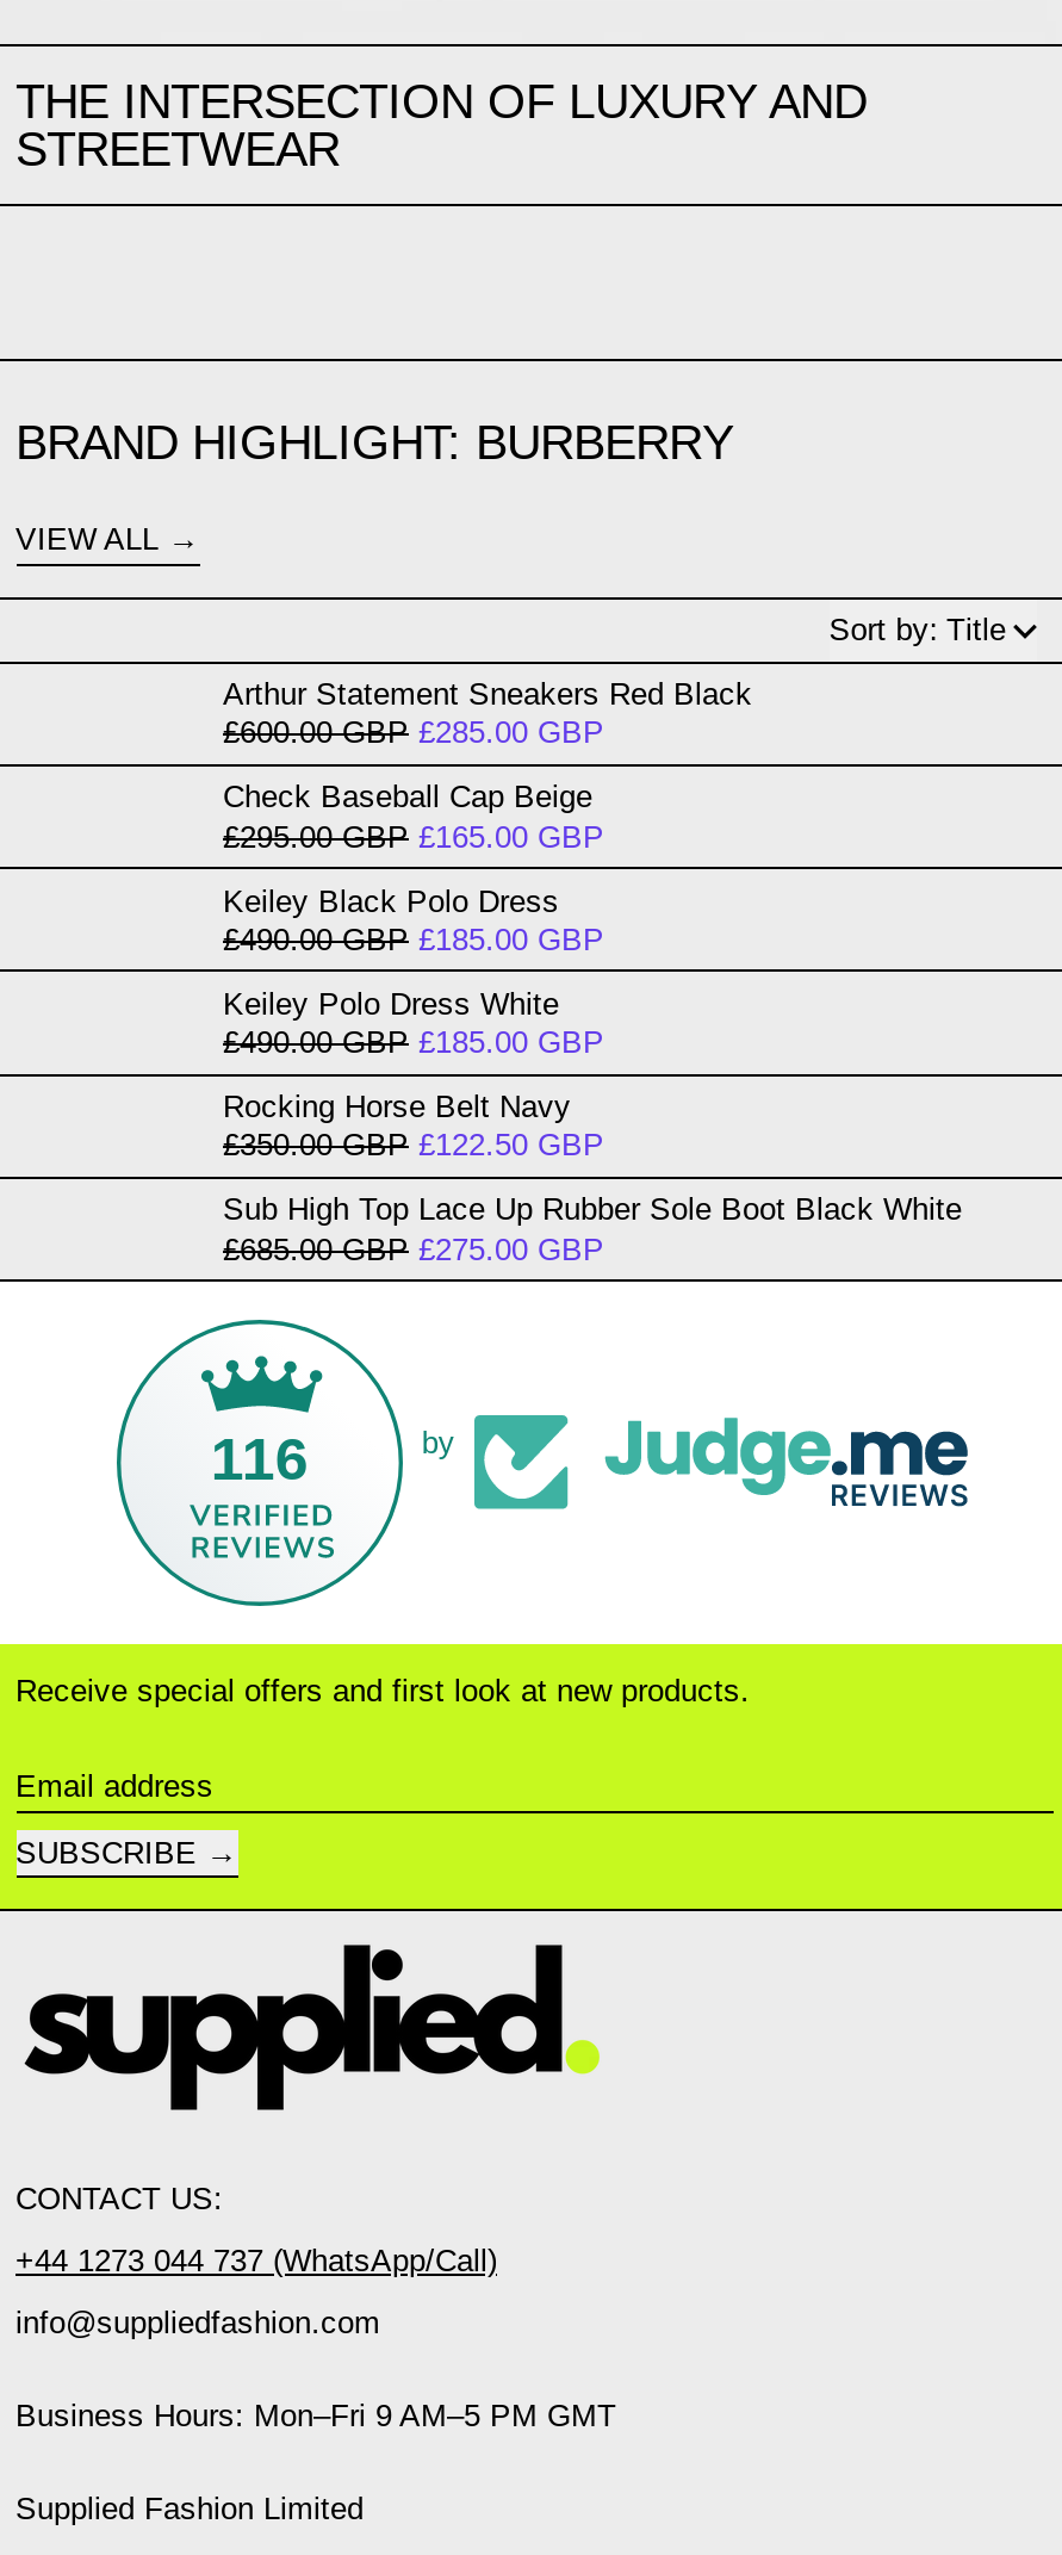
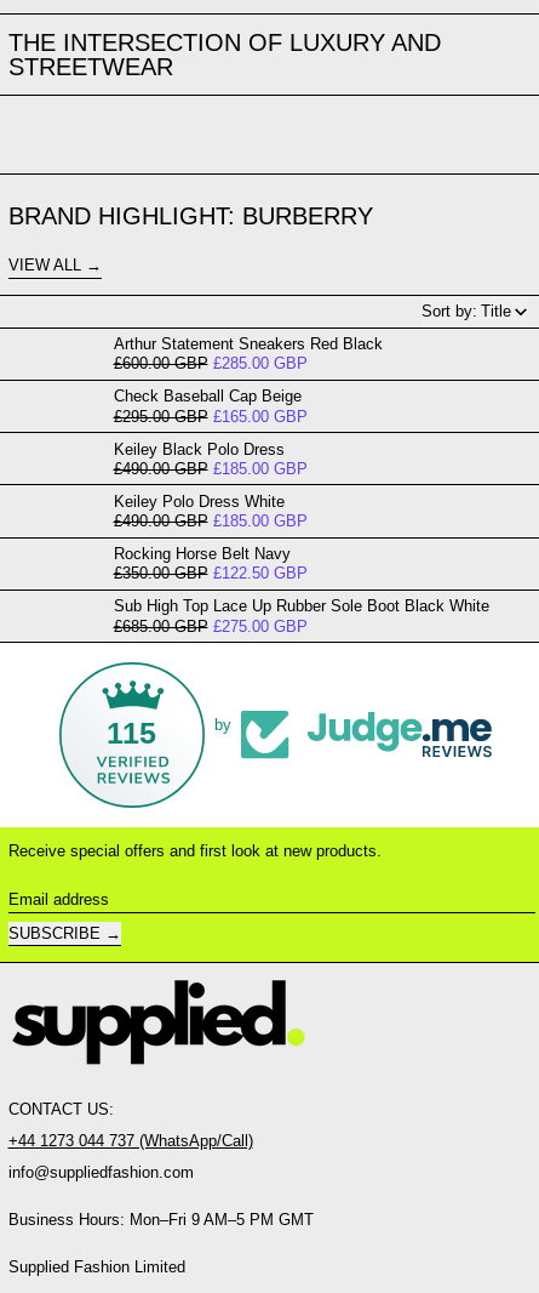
- 116
+ 115
